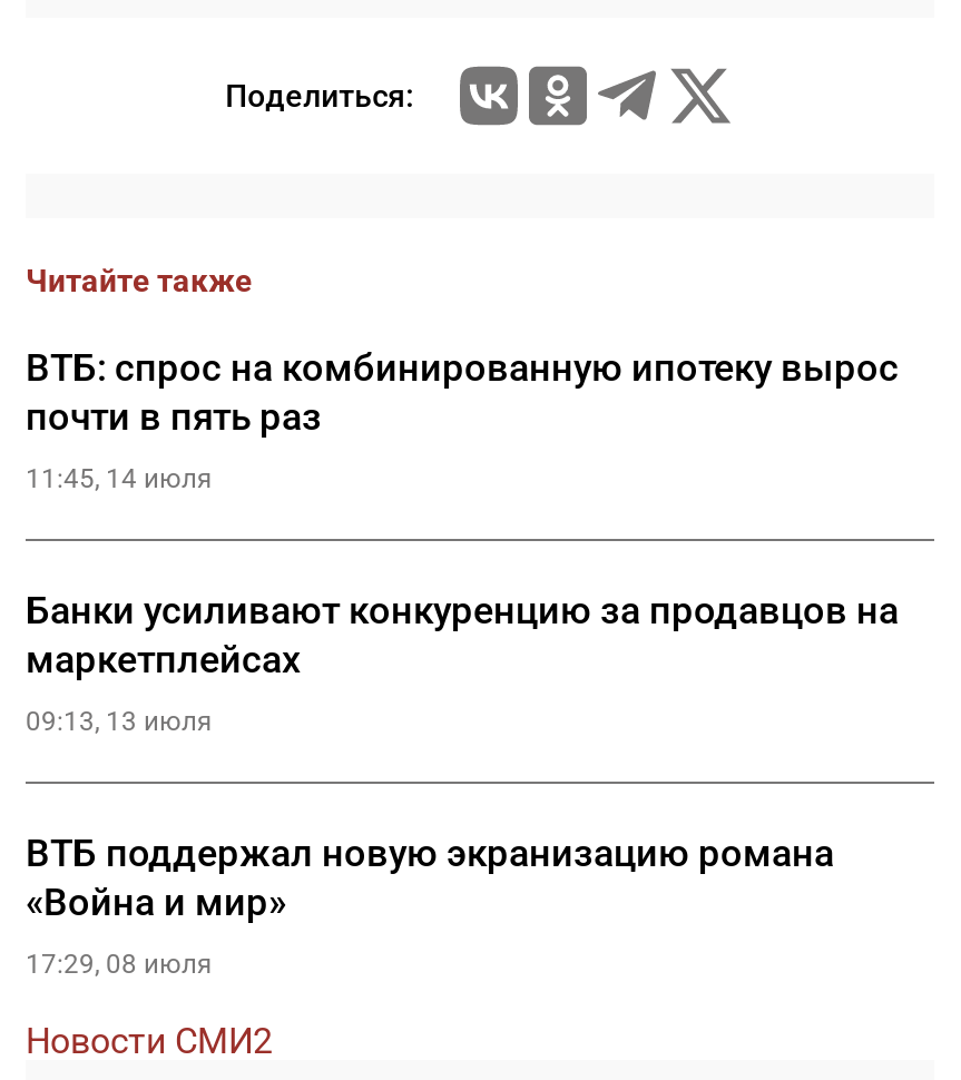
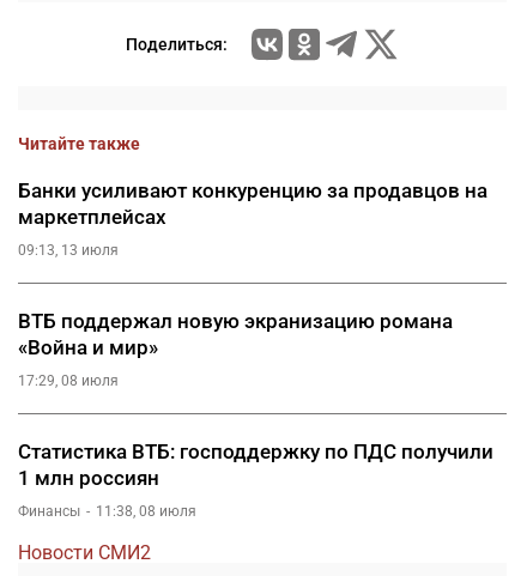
- ВТБ: спрос на комбинированную ипотеку вырос
- почти в пять раз
- 11:45, 14 июля

moved up: Банки усиливают конкуренцию за продавцов на | маркетплейсах | 09:13, 13 июля | ВТБ поддержал новую экранизацию романа | «Война и мир» | 17:29, 08 июля

+ Статистика ВТБ: господдержку по ПДС получили
+ 1 млн россиян
+ Финансы
+ 11:38, 08 июля
